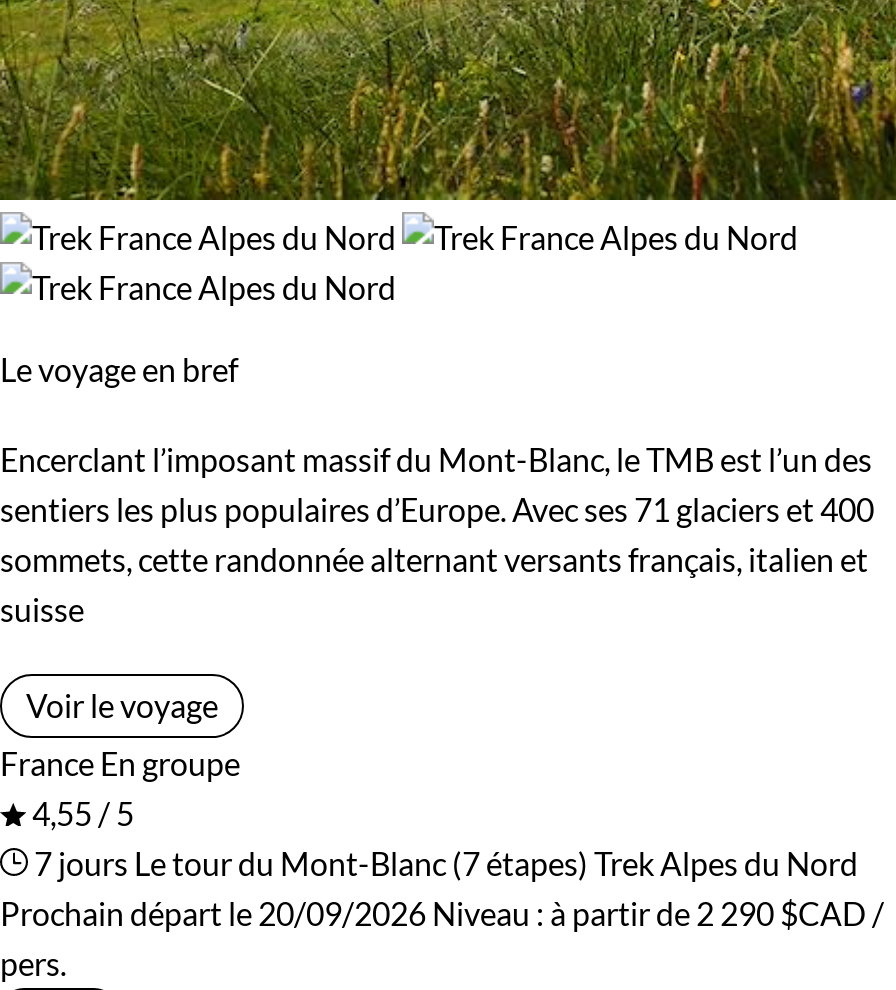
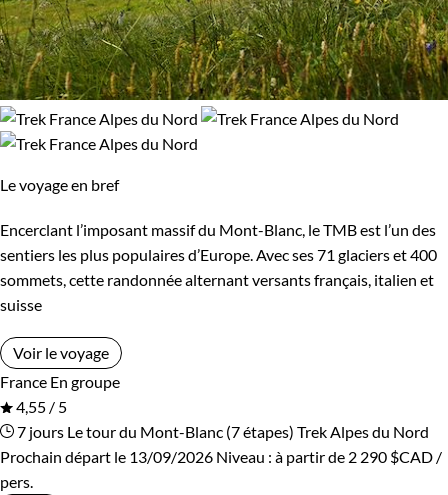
- Prochain départ le 20/09/2026 Niveau : à partir de 2 290 $CAD /
+ Prochain départ le 13/09/2026 Niveau : à partir de 2 290 $CAD /
